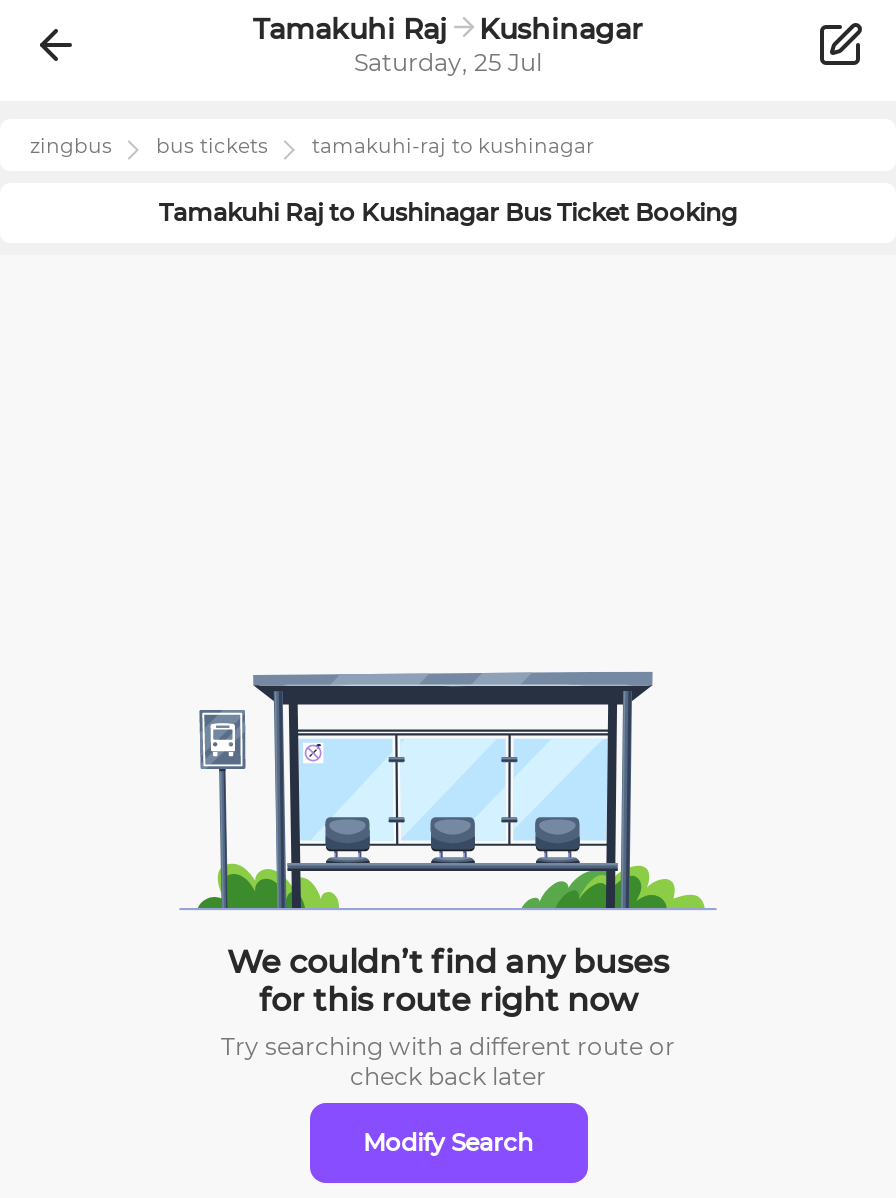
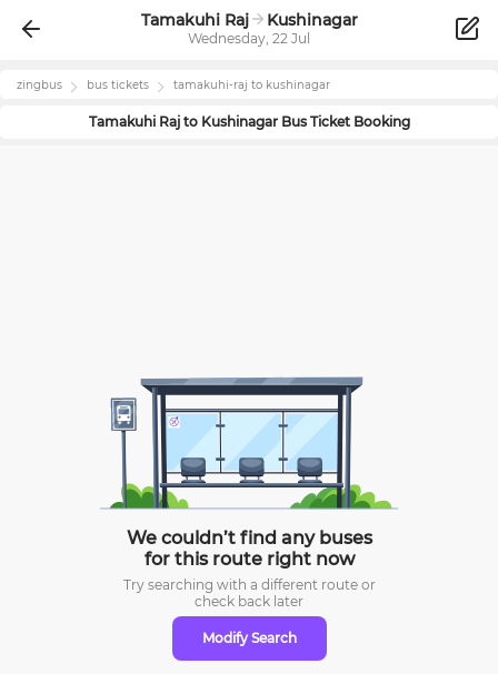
- Saturday, 25 Jul
+ Wednesday, 22 Jul
